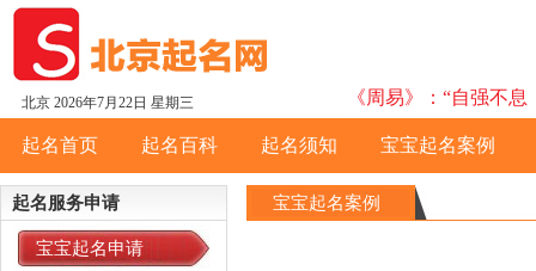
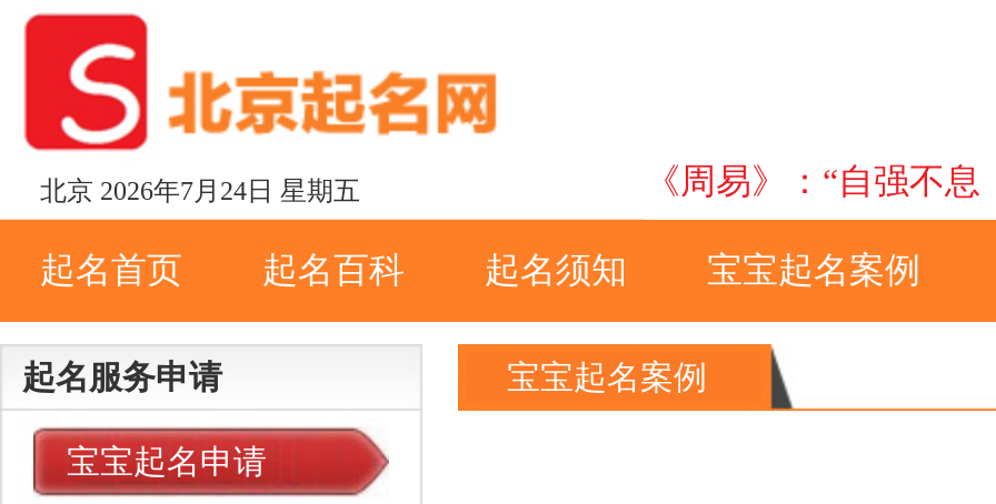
- 北京2026年7月22日 星期三
+ 北京2026年7月24日 星期五
